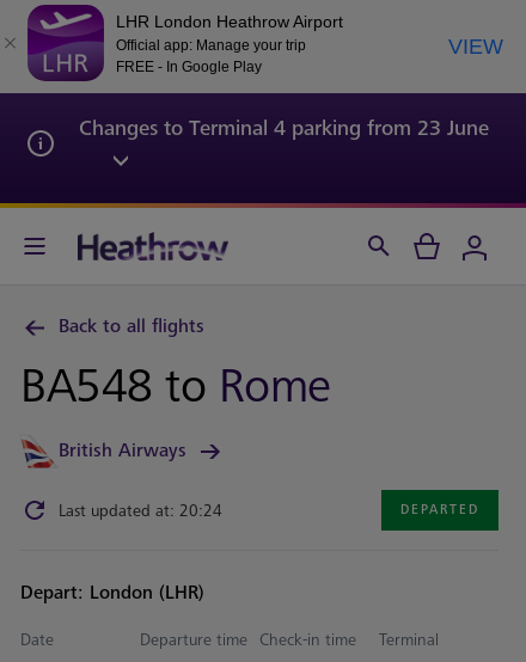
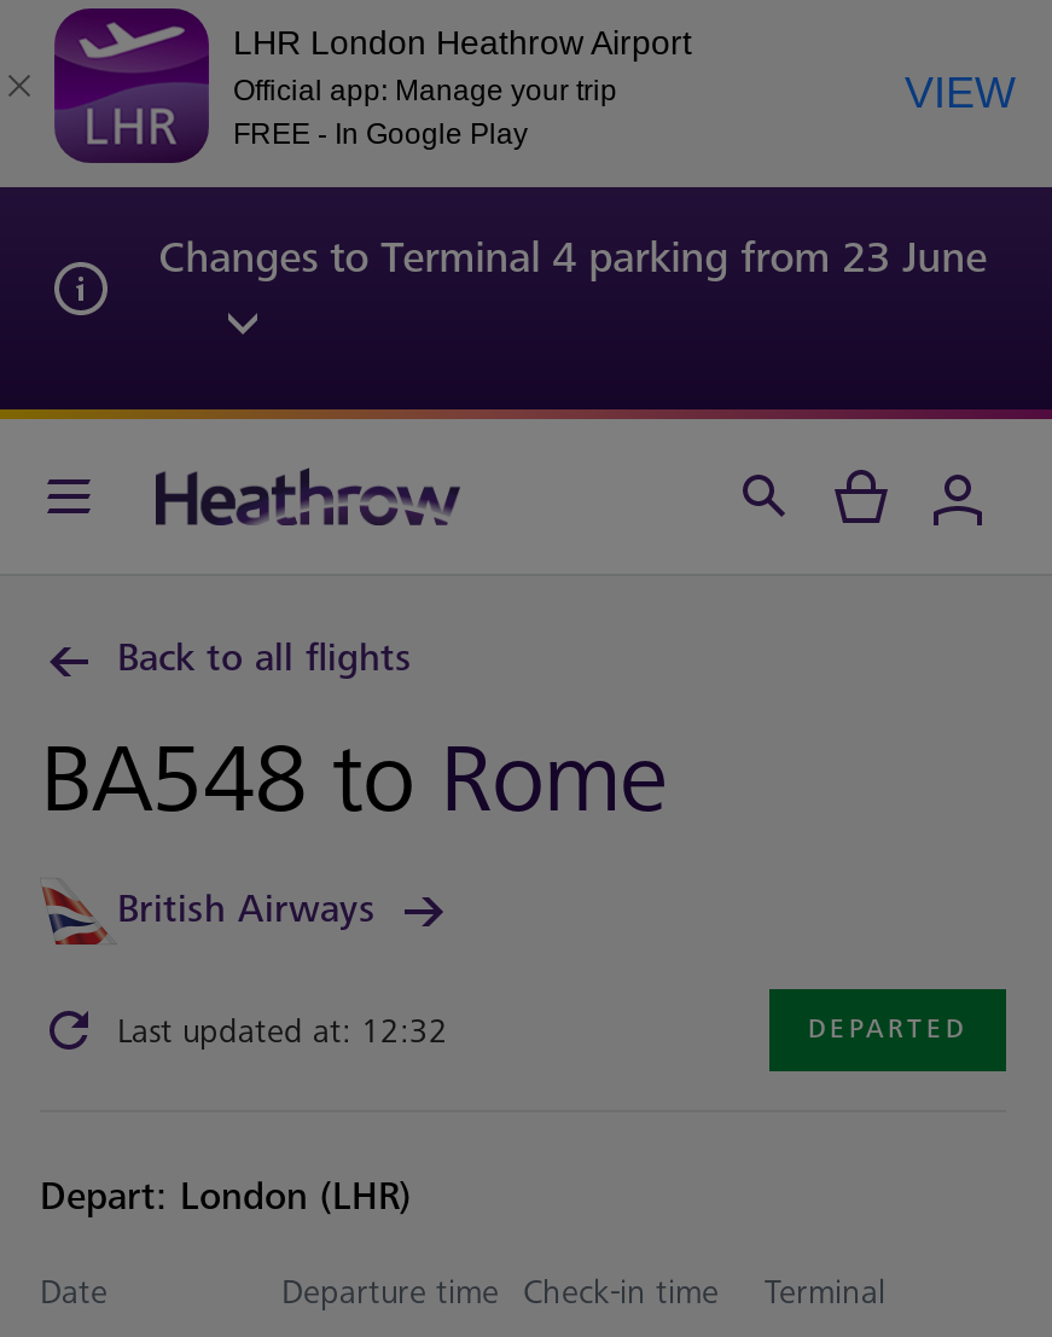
- Last updated at: 20:24
+ Last updated at: 12:32
